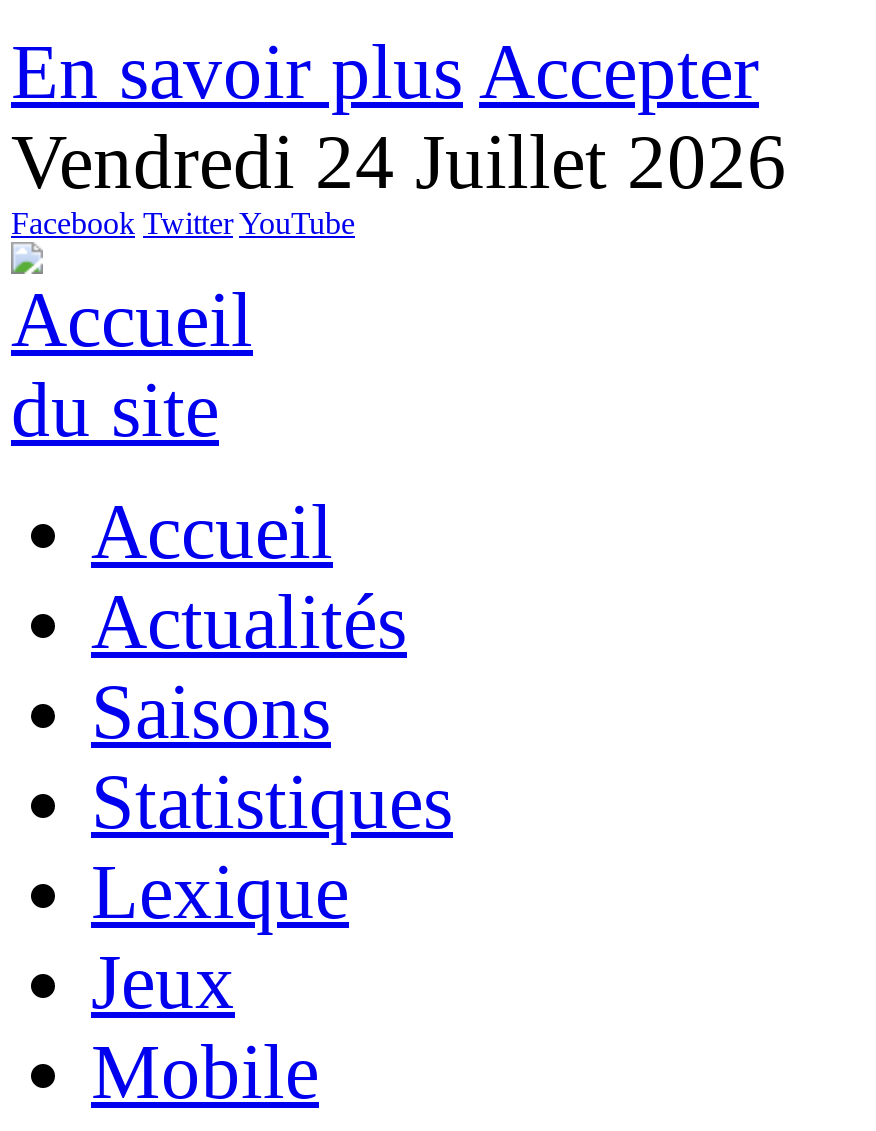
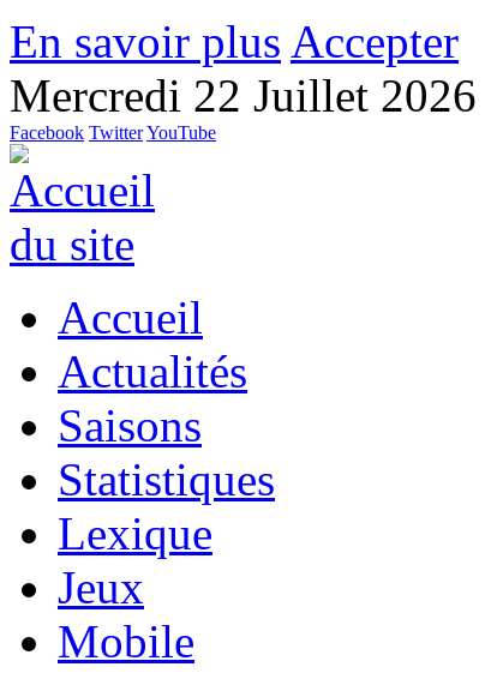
- Vendredi 24 Juillet 2026
+ Mercredi 22 Juillet 2026
